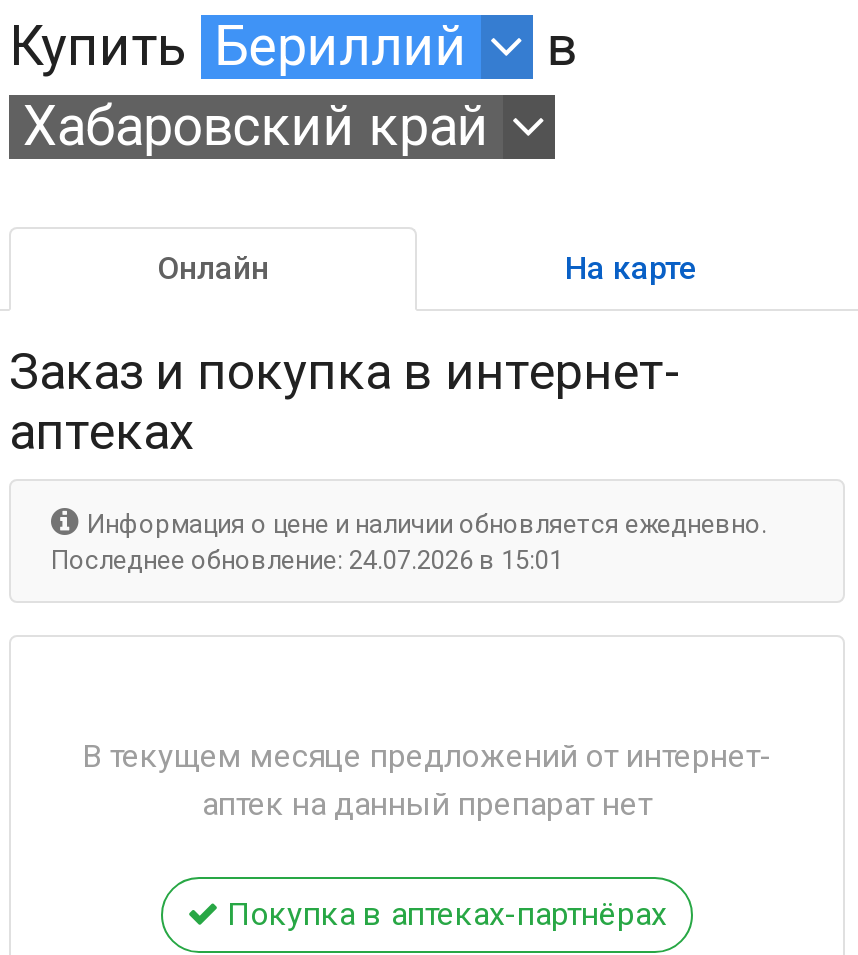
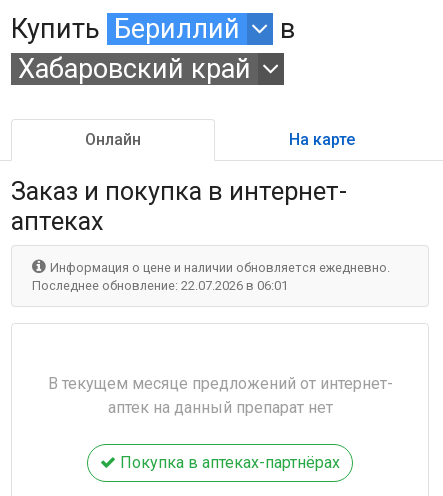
- Последнее обновление: 24.07.2026 в 15:01
+ Последнее обновление: 22.07.2026 в 06:01
